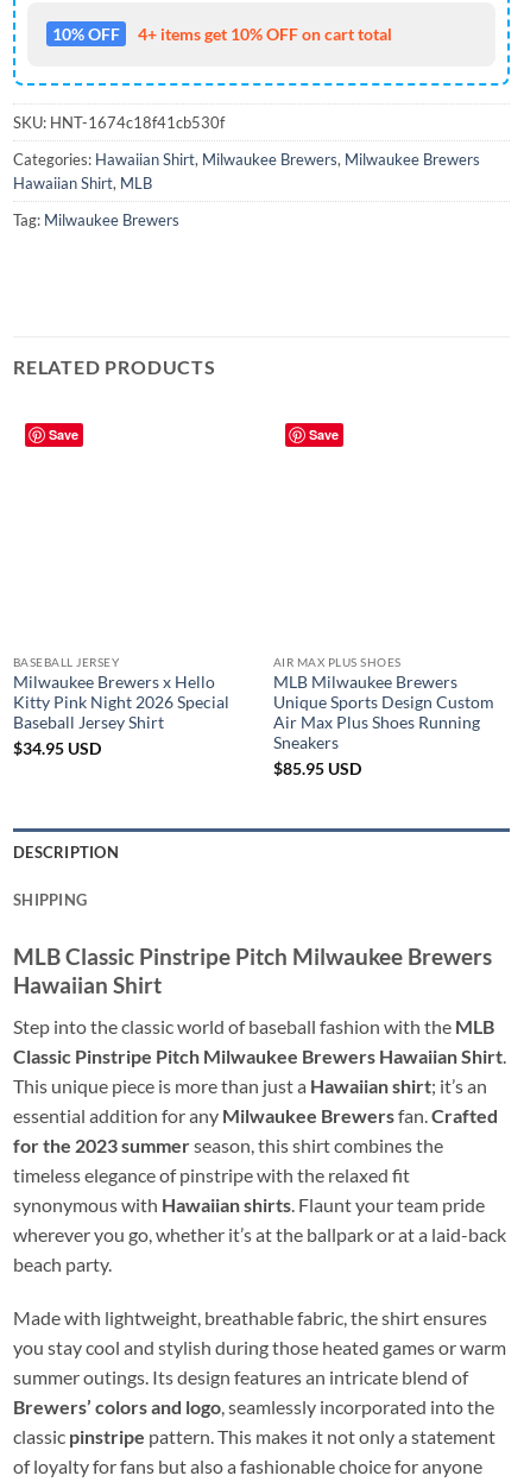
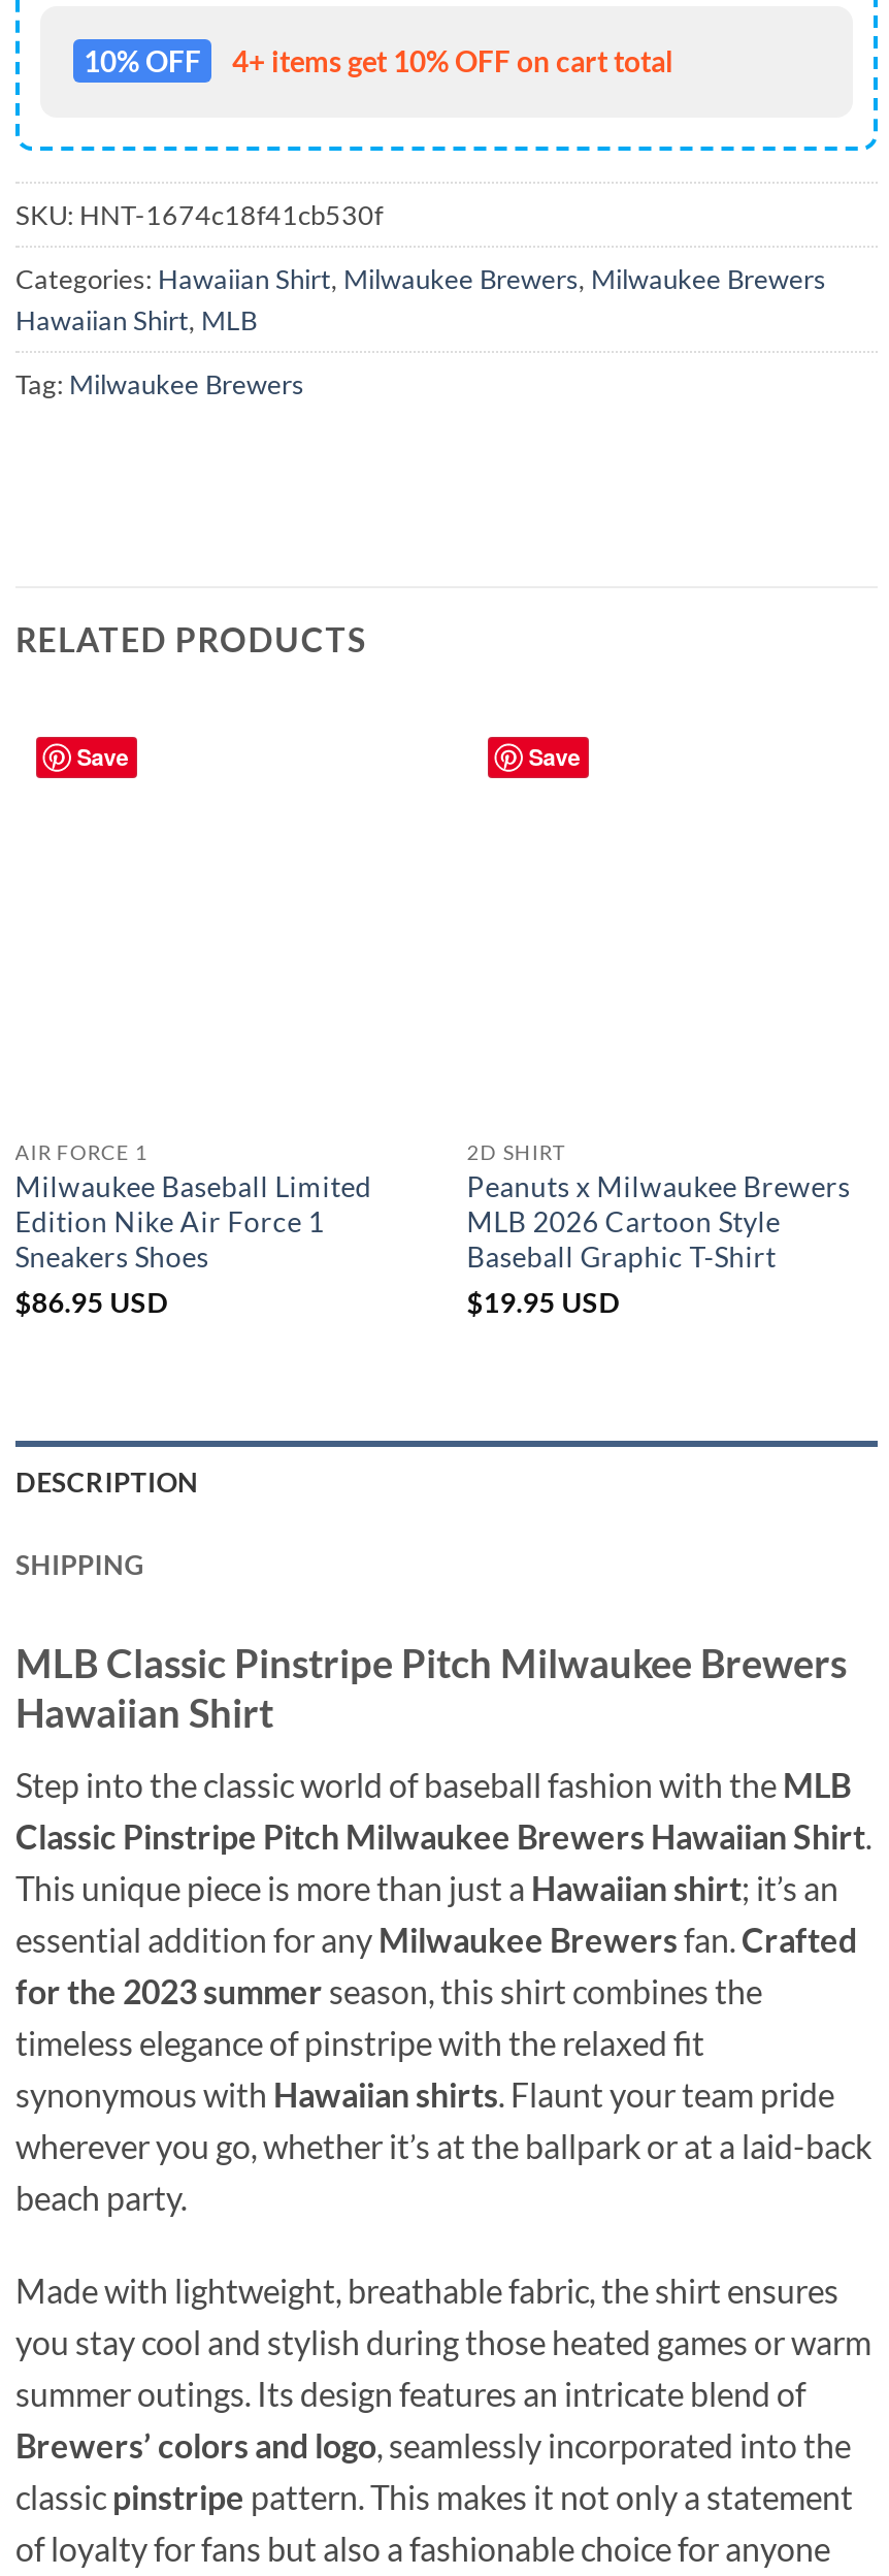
- BASEBALL JERSEY
- Milwaukee Brewers x Hello
- Kitty Pink Night 2026 Special
- Baseball Jersey Shirt
- $34.95 USD
+ AIR FORCE 1
+ Milwaukee Baseball Limited
+ Edition Nike Air Force 1
+ Sneakers Shoes
+ $86.95 USD

- AIR MAX PLUS SHOES
- MLB Milwaukee Brewers
- Unique Sports Design Custom
- Air Max Plus Shoes Running
- Sneakers
- $85.95 USD
+ 2D SHIRT
+ Peanuts x Milwaukee Brewers
+ MLB 2026 Cartoon Style
+ Baseball Graphic T-Shirt
+ $19.95 USD
